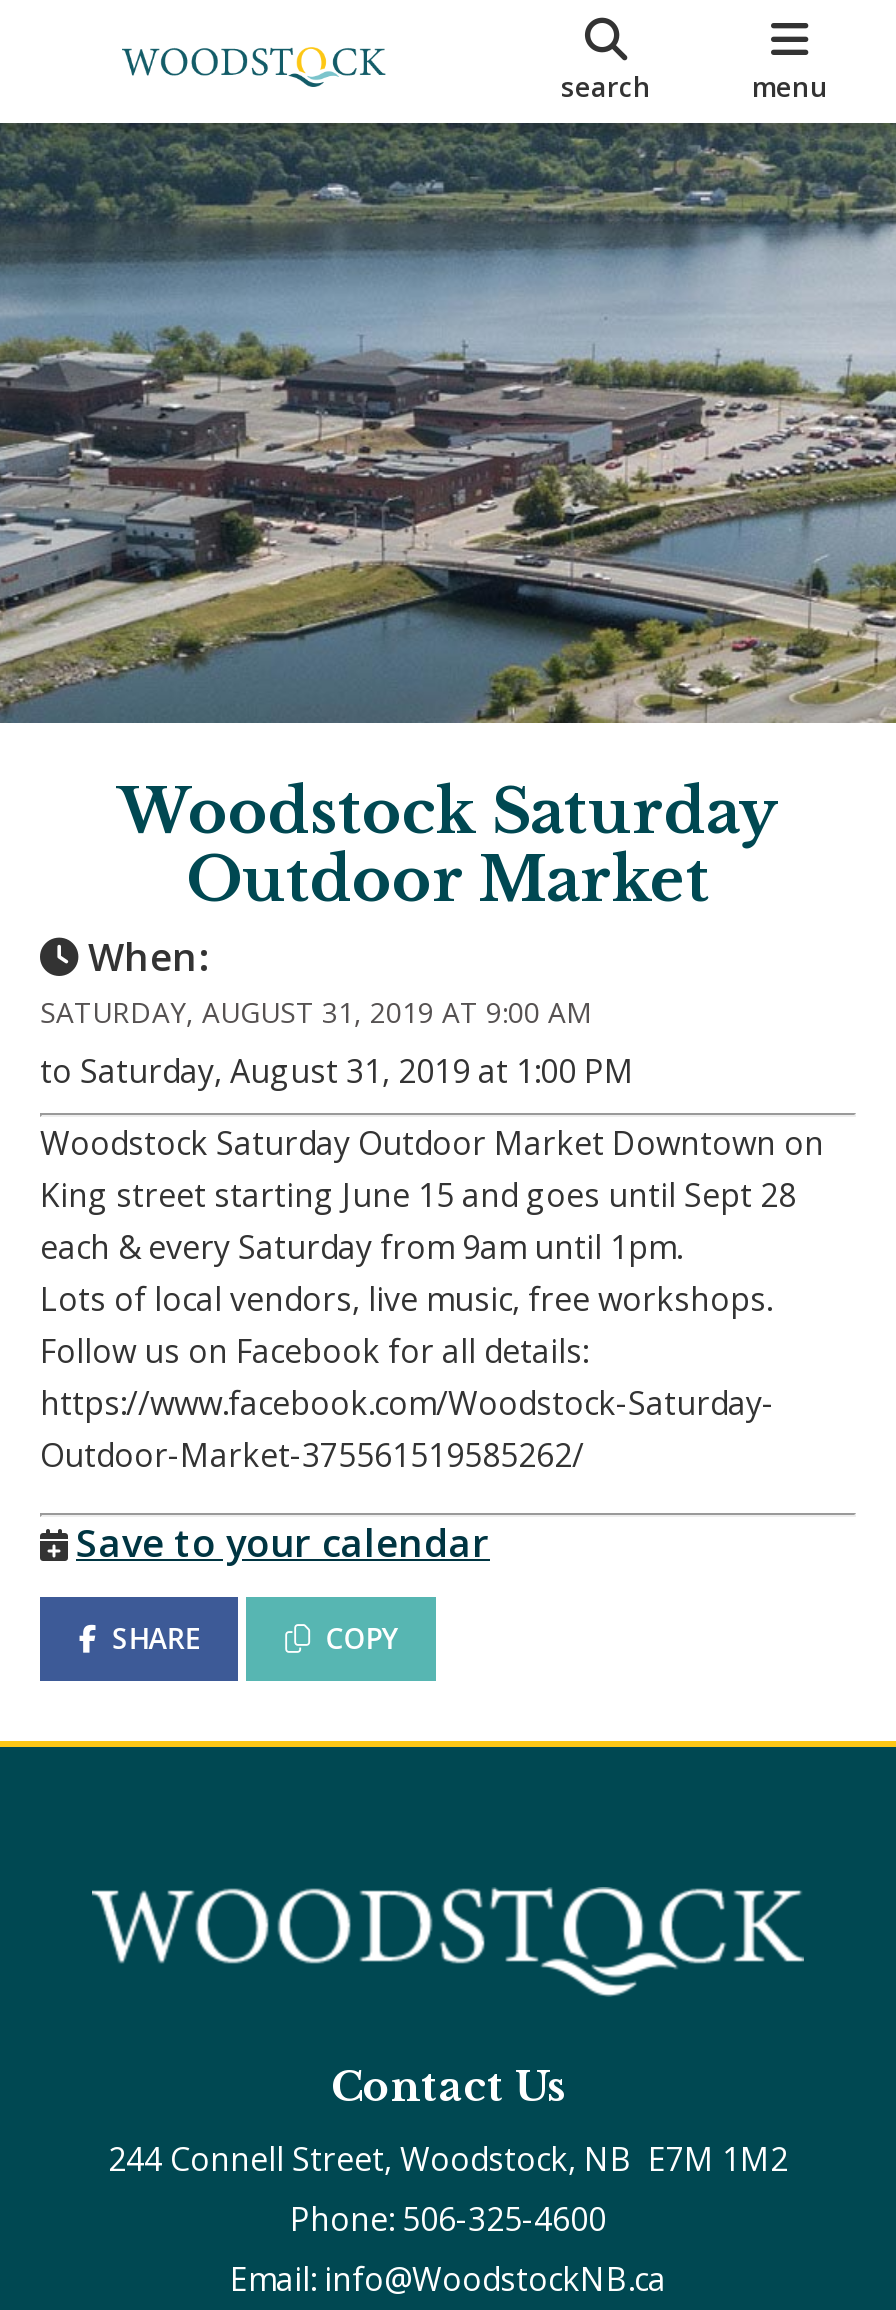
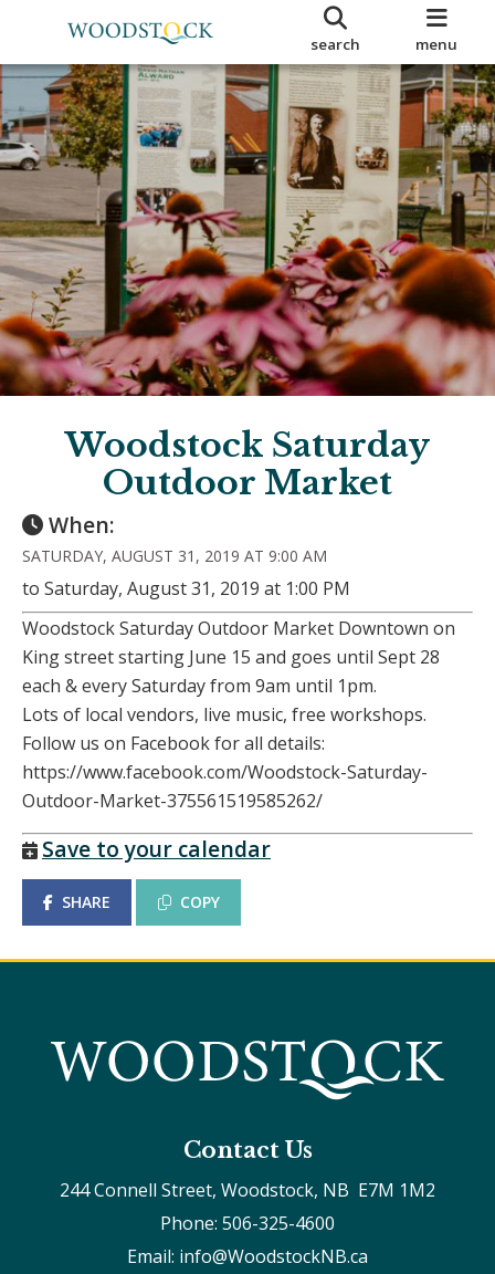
- [image]
+ [image]
